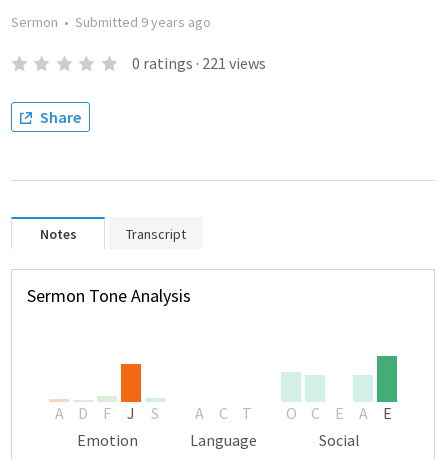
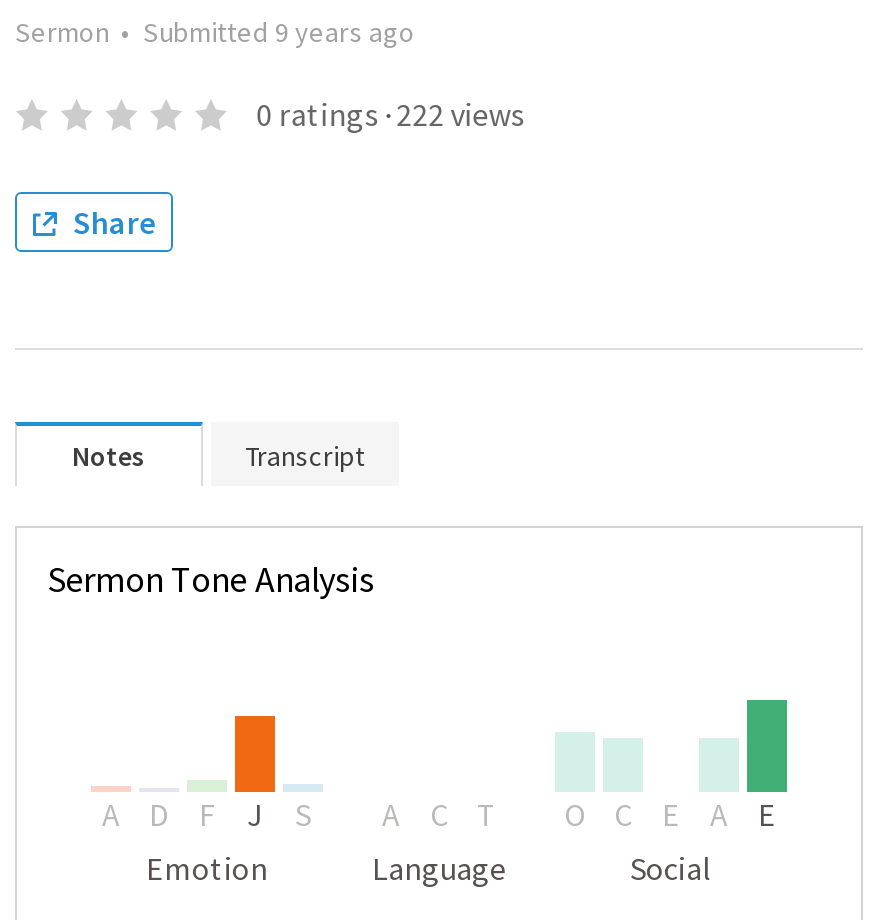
- 0 ratings · 221 views
+ 0 ratings · 222 views
